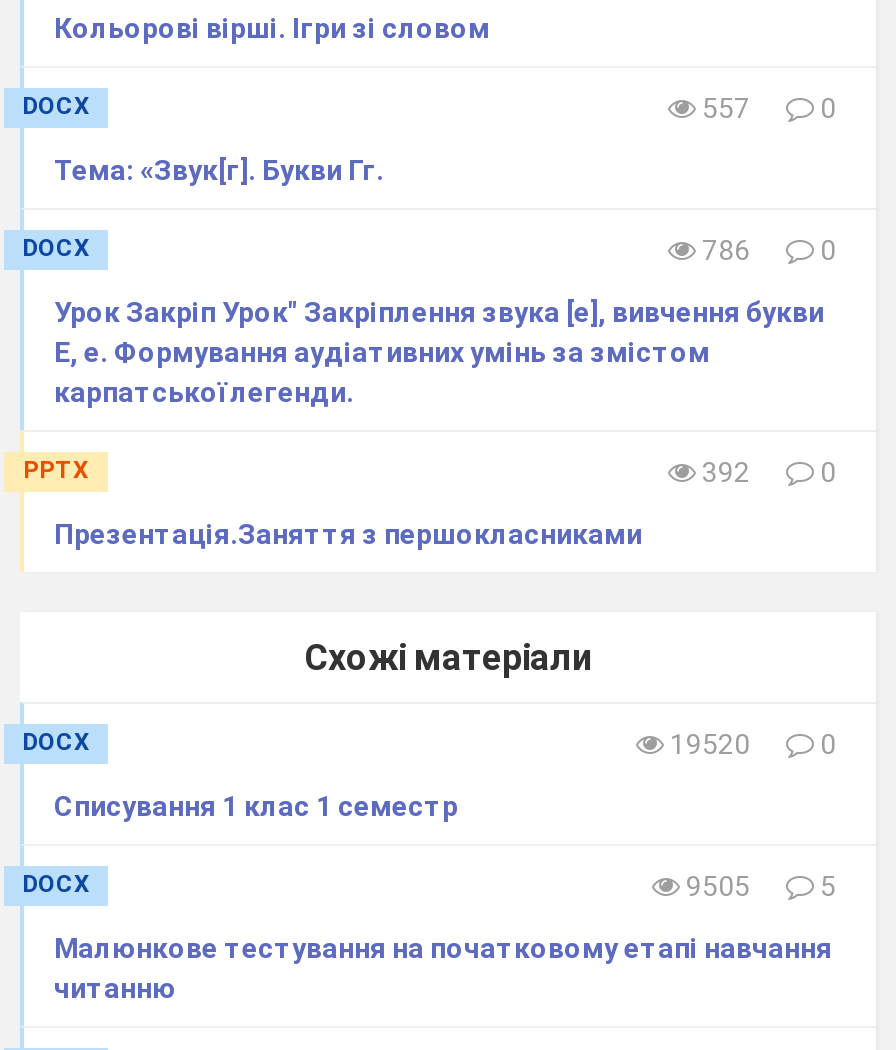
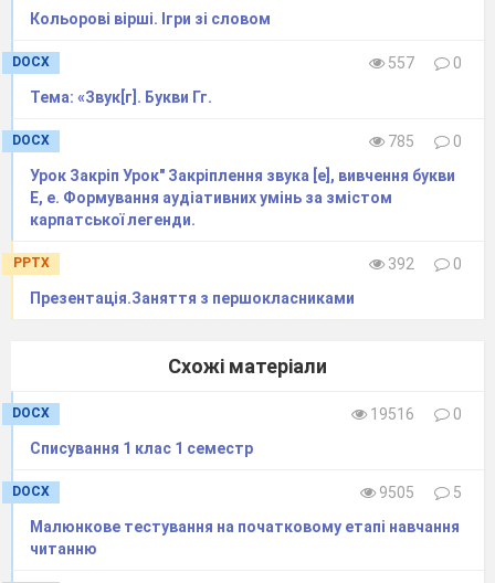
- 786
+ 785

- 19520 0
+ 19516 0
